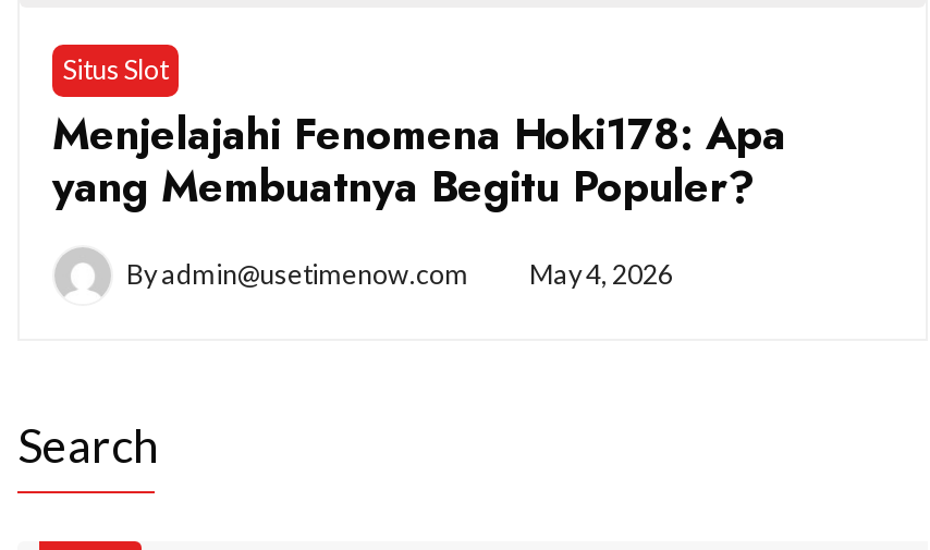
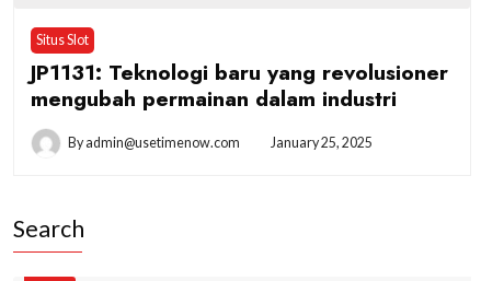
- Menjelajahi Fenomena Hoki178: Apa
- yang Membuatnya Begitu Populer?
+ JP1131: Teknologi baru yang revolusioner
+ mengubah permainan dalam industri

- Byadmin@usetimenow.com May 4, 2026
+ Byadmin@usetimenow.com January 25, 2025
